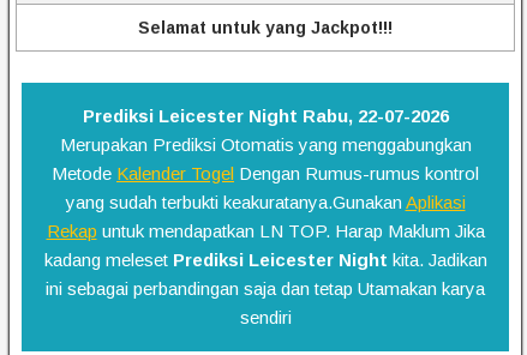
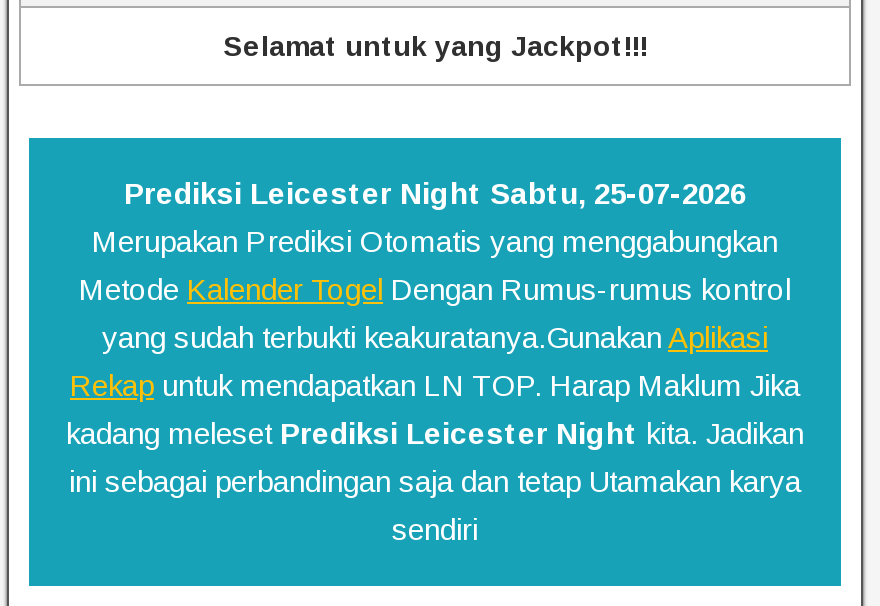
- Prediksi Leicester Night Rabu, 22-07-2026
+ Prediksi Leicester Night Sabtu, 25-07-2026
